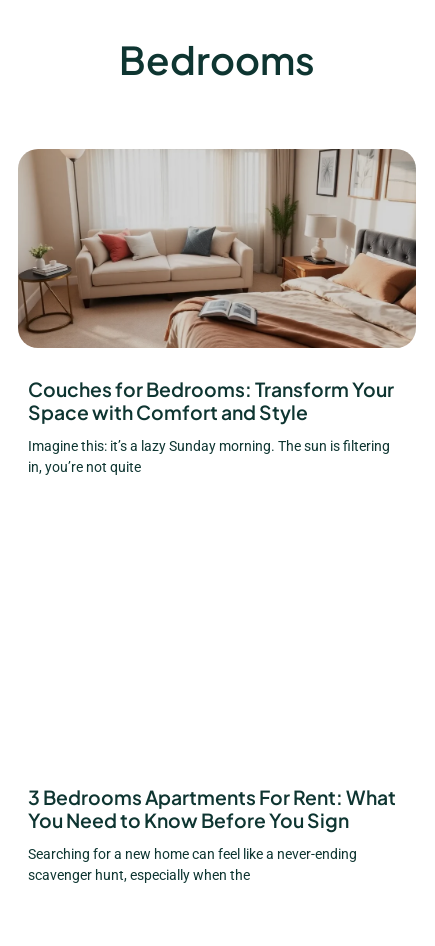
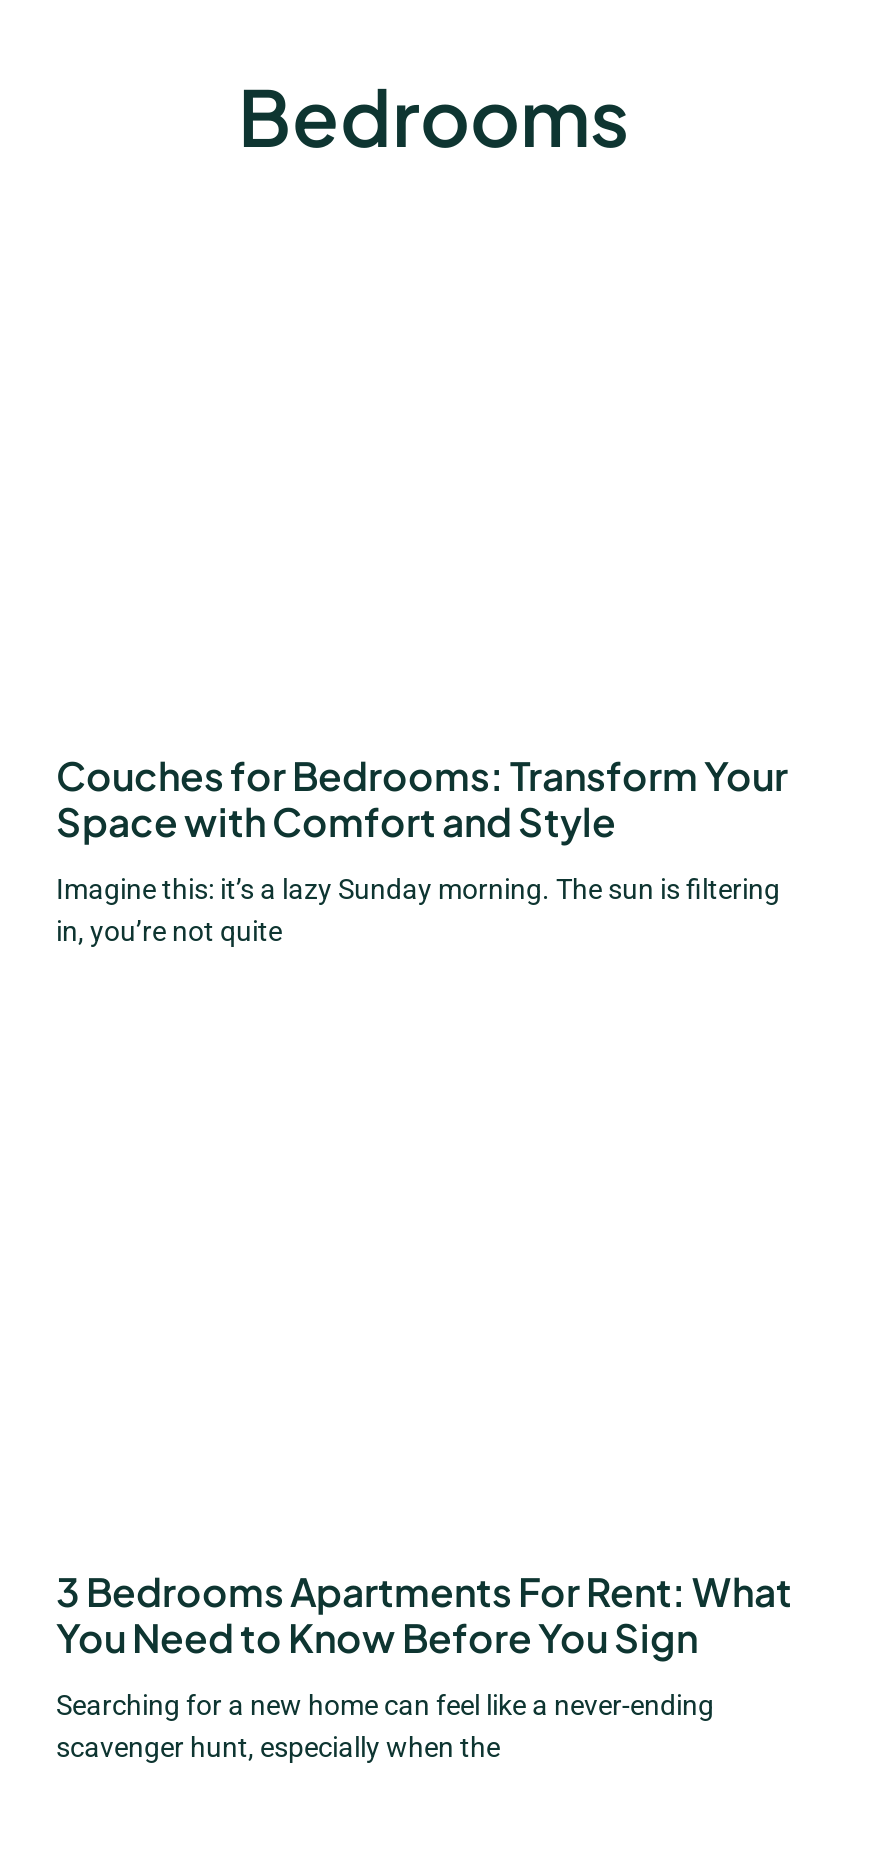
- [image]
